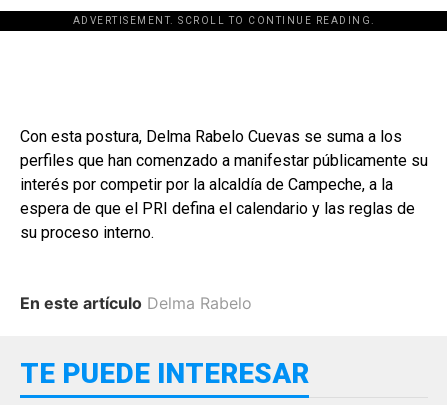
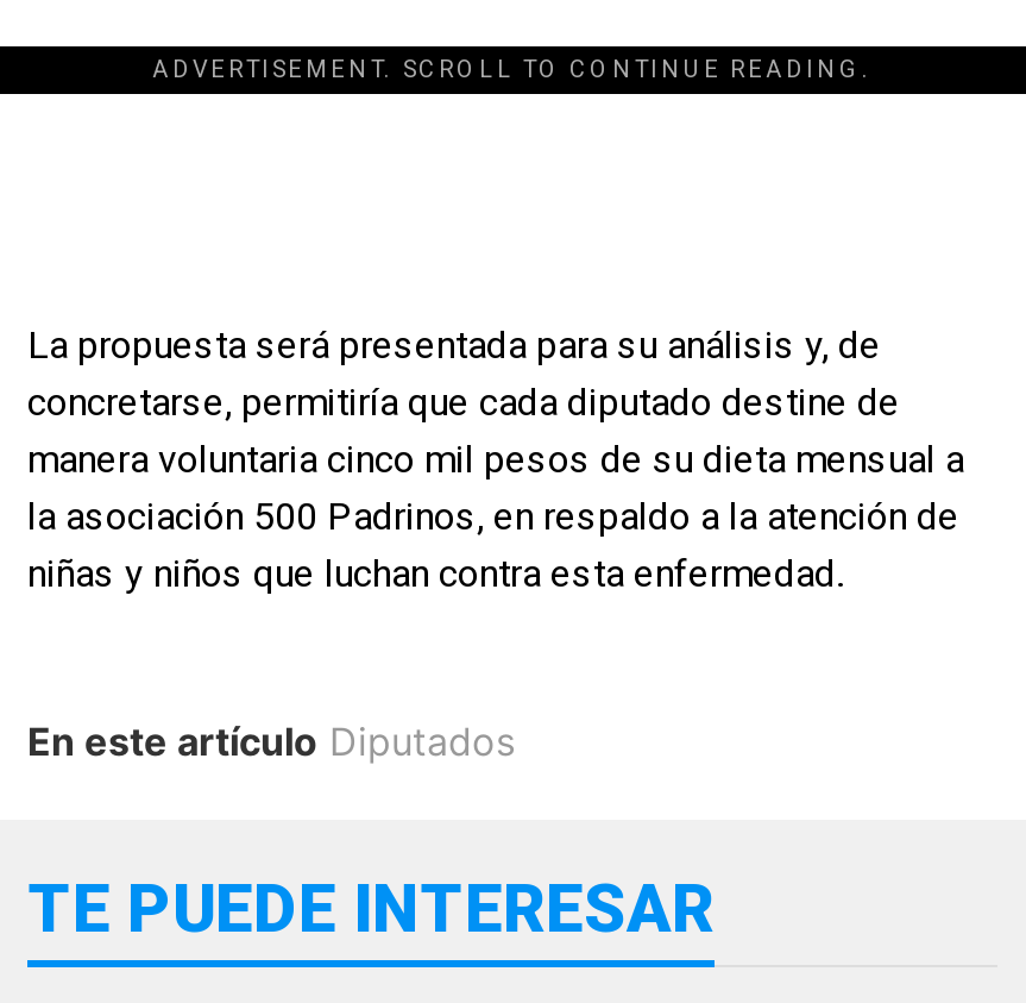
- Con esta postura, Delma Rabelo Cuevas se suma a los
- perfiles que han comenzado a manifestar públicamente su
- interés por competir por la alcaldía de Campeche, a la
- espera de que el PRI defina el calendario y las reglas de
- su proceso interno.
+ La propuesta será presentada para su análisis y, de
+ concretarse, permitiría que cada diputado destine de
+ manera voluntaria cinco mil pesos de su dieta mensual a
+ la asociación 500 Padrinos, en respaldo a la atención de
+ niñas y niños que luchan contra esta enfermedad.

- En este artículo Delma Rabelo
+ En este artículo Diputados
